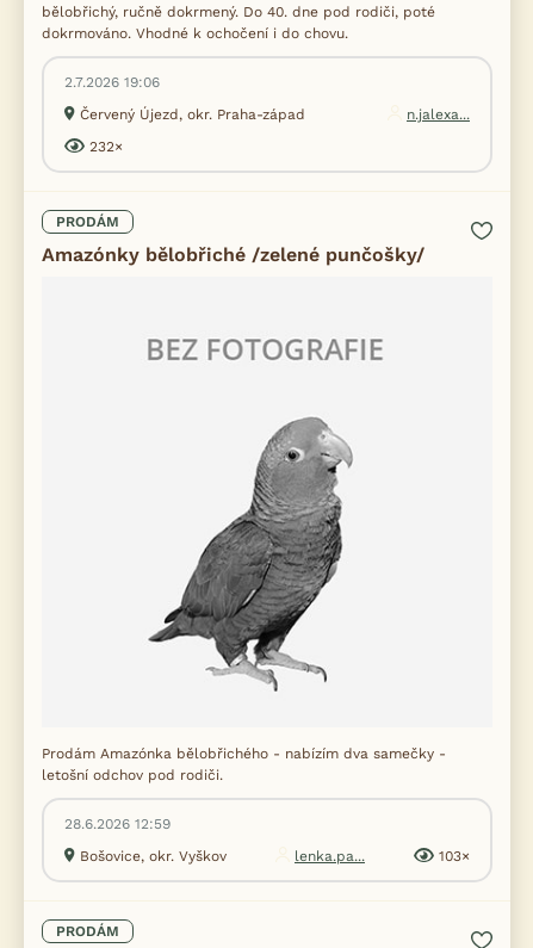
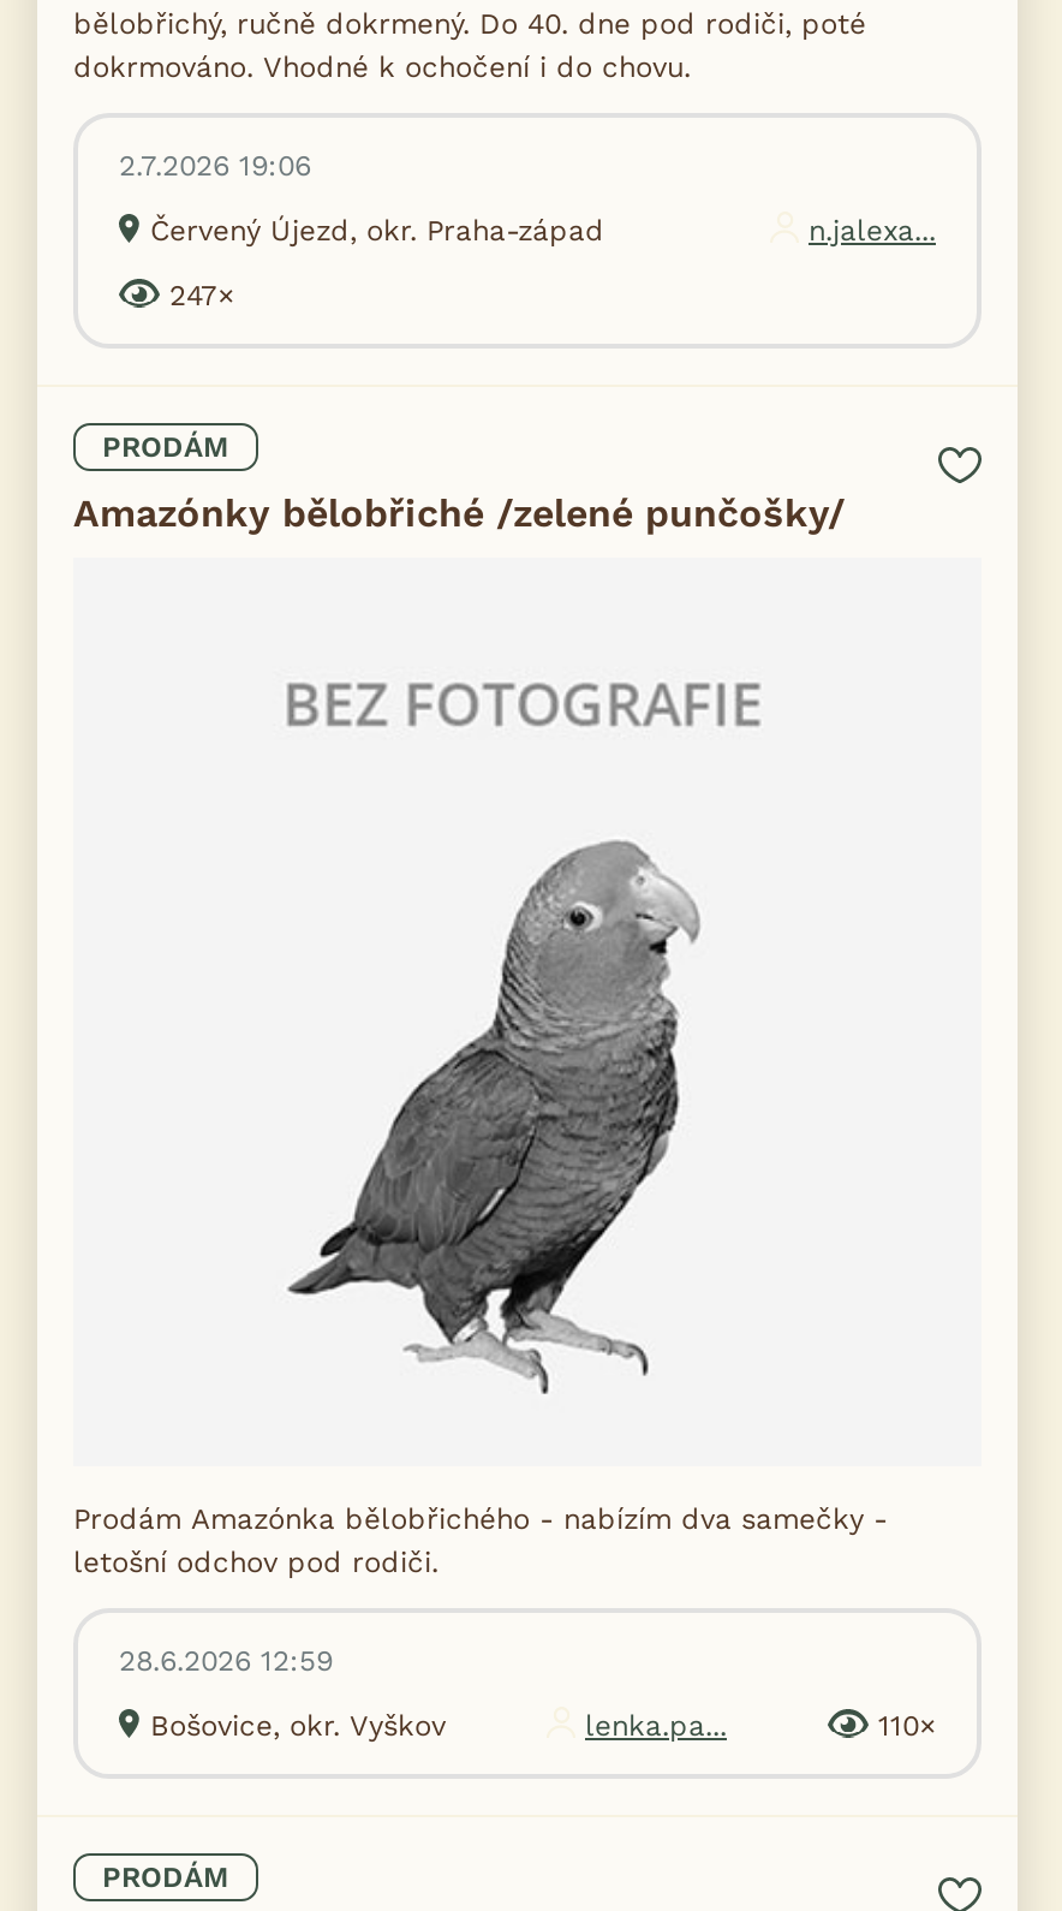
- 232×
+ 247×

- 103×
+ 110×
